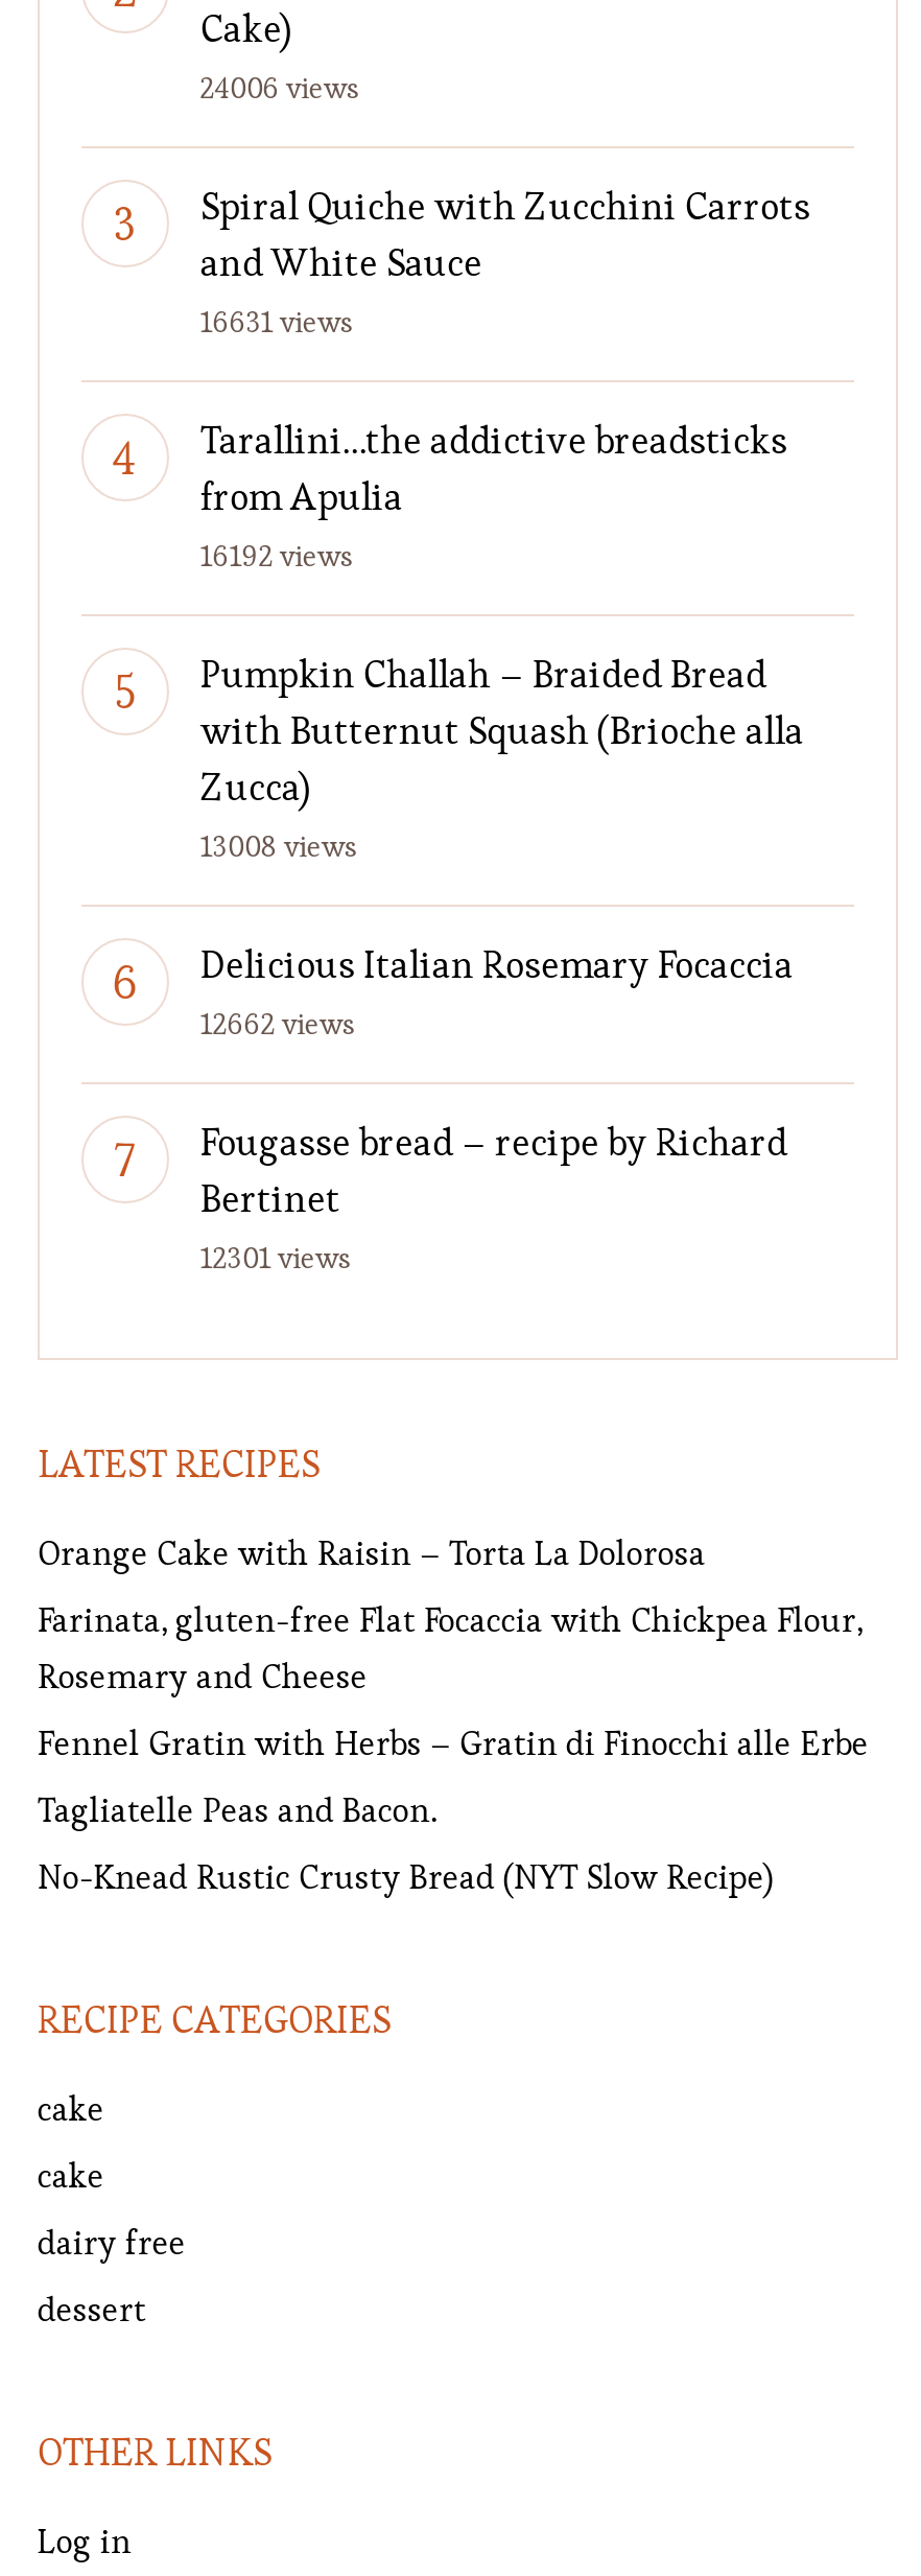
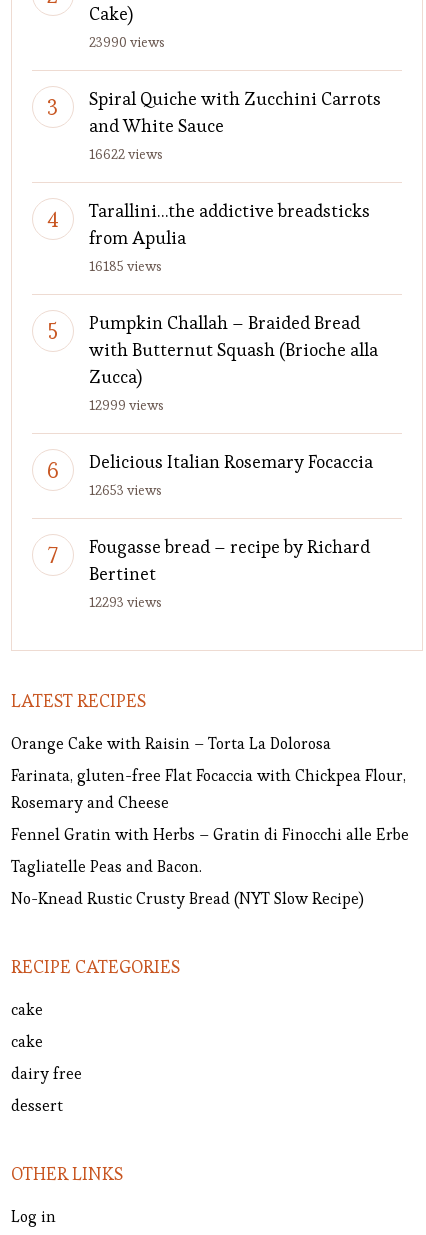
- 24006 views
+ 23990 views

- 16631 views
+ 16622 views

- 16192 views
+ 16185 views

- 13008 views
+ 12999 views

- 12662 views
+ 12653 views

- 12301 views
+ 12293 views
